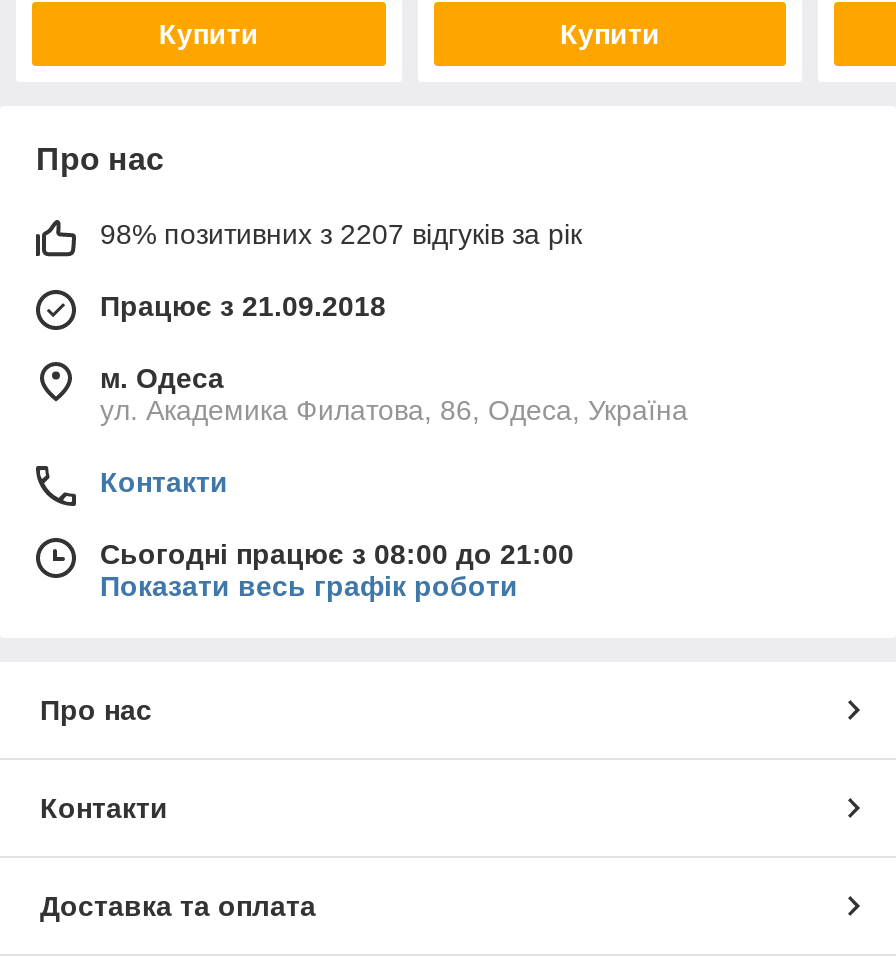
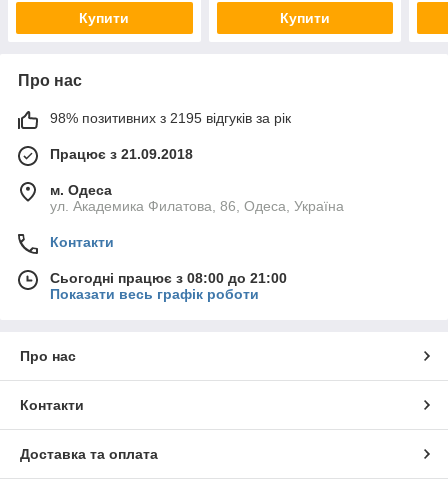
- 98% позитивних з 2207 відгуків за рік
+ 98% позитивних з 2195 відгуків за рік
